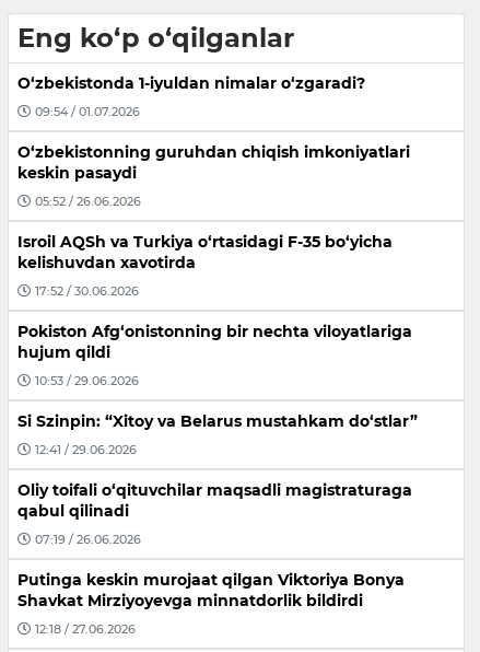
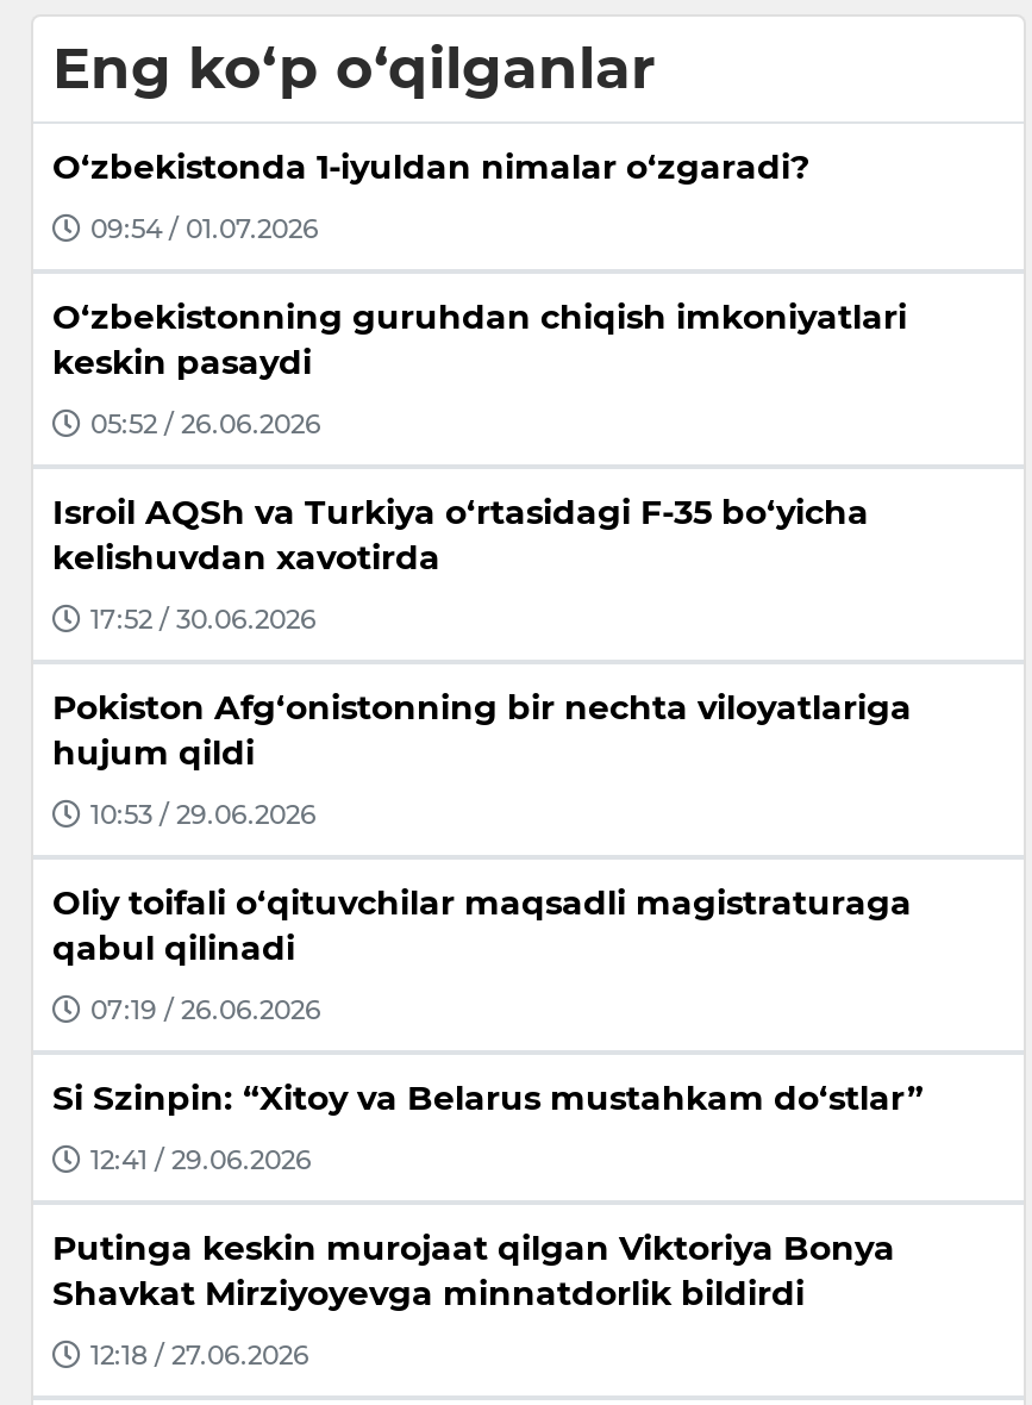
moved down: Si Szinpin: “Xitoy va Belarus mustahkam do‘stlar” | 12:41 / 29.06.2026

moved up: Oliy toifali o‘qituvchilar maqsadli magistraturaga | qabul qilinadi | 07:19 / 26.06.2026
